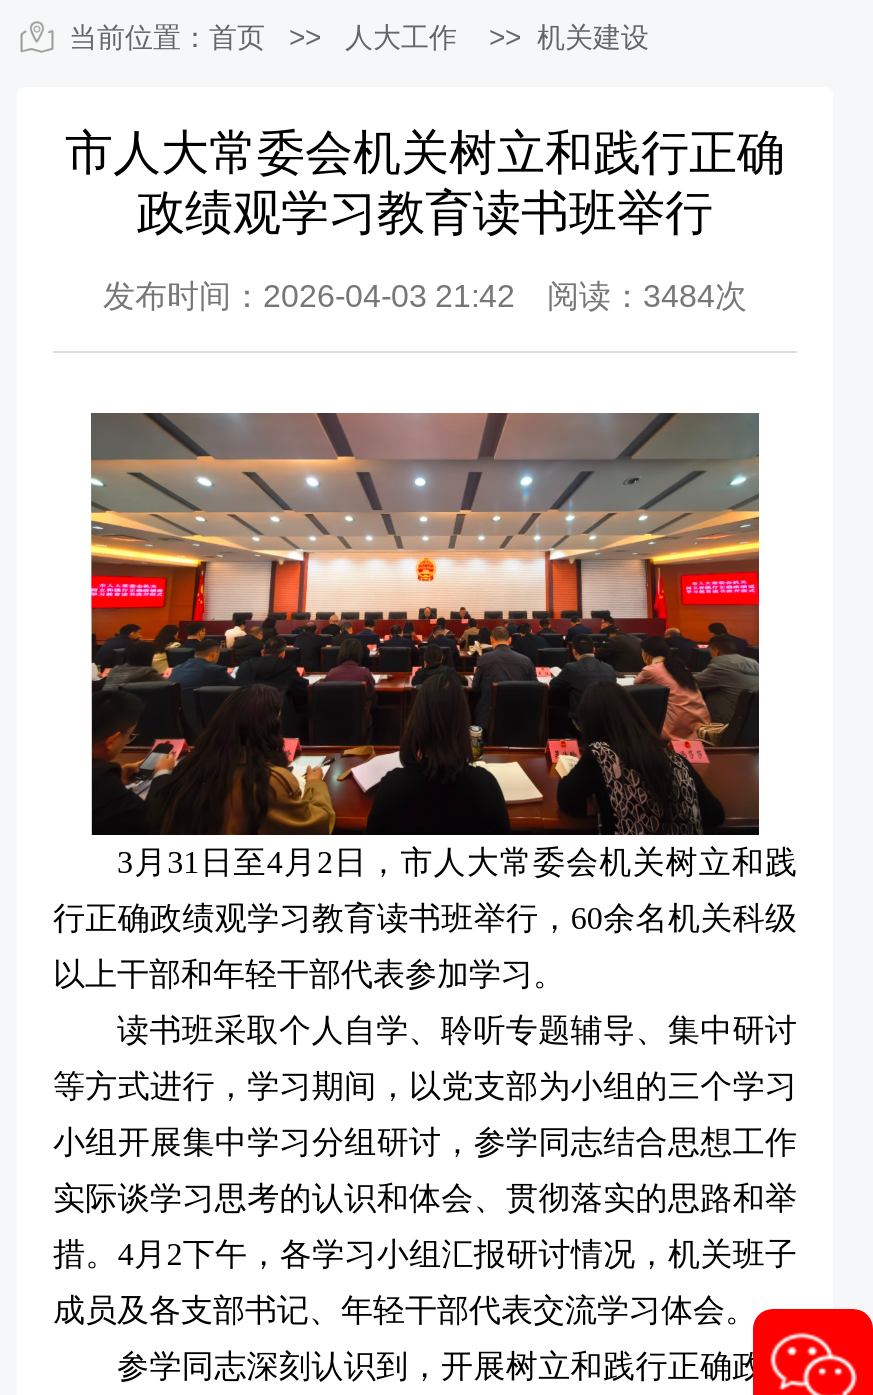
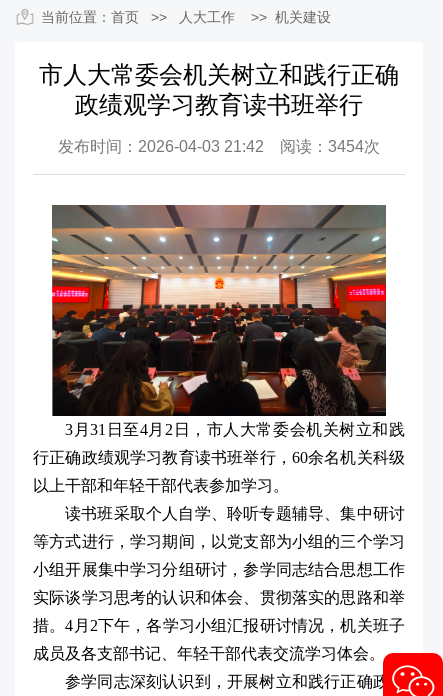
- 发布时间：2026-04-03 21:42 阅读：3484次
+ 发布时间：2026-04-03 21:42 阅读：3454次
